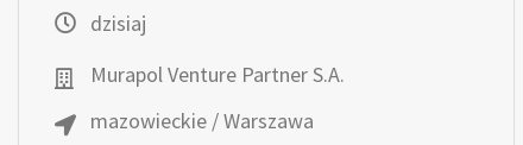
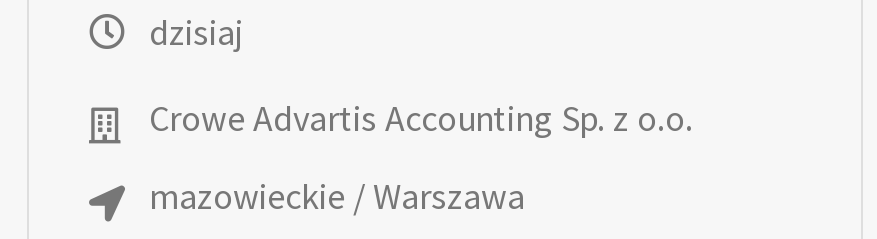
- Murapol Venture Partner S.A.
+ Crowe Advartis Accounting Sp. z o.o.
